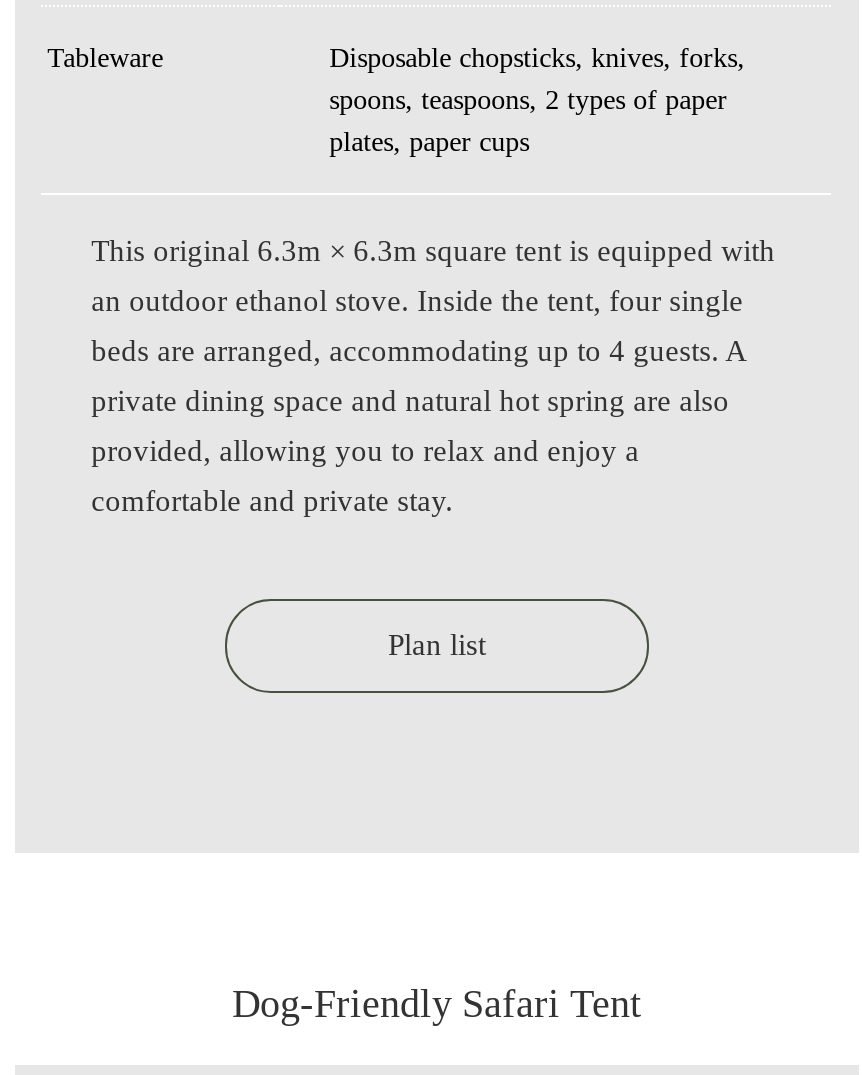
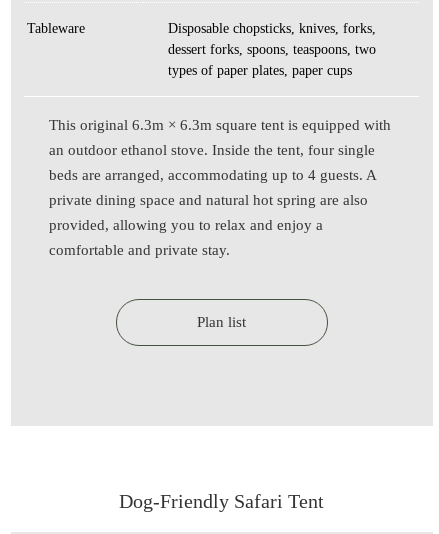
- spoons, teaspoons, 2 types of paper
- plates, paper cups
+ dessert forks, spoons, teaspoons, two
+ types of paper plates, paper cups
